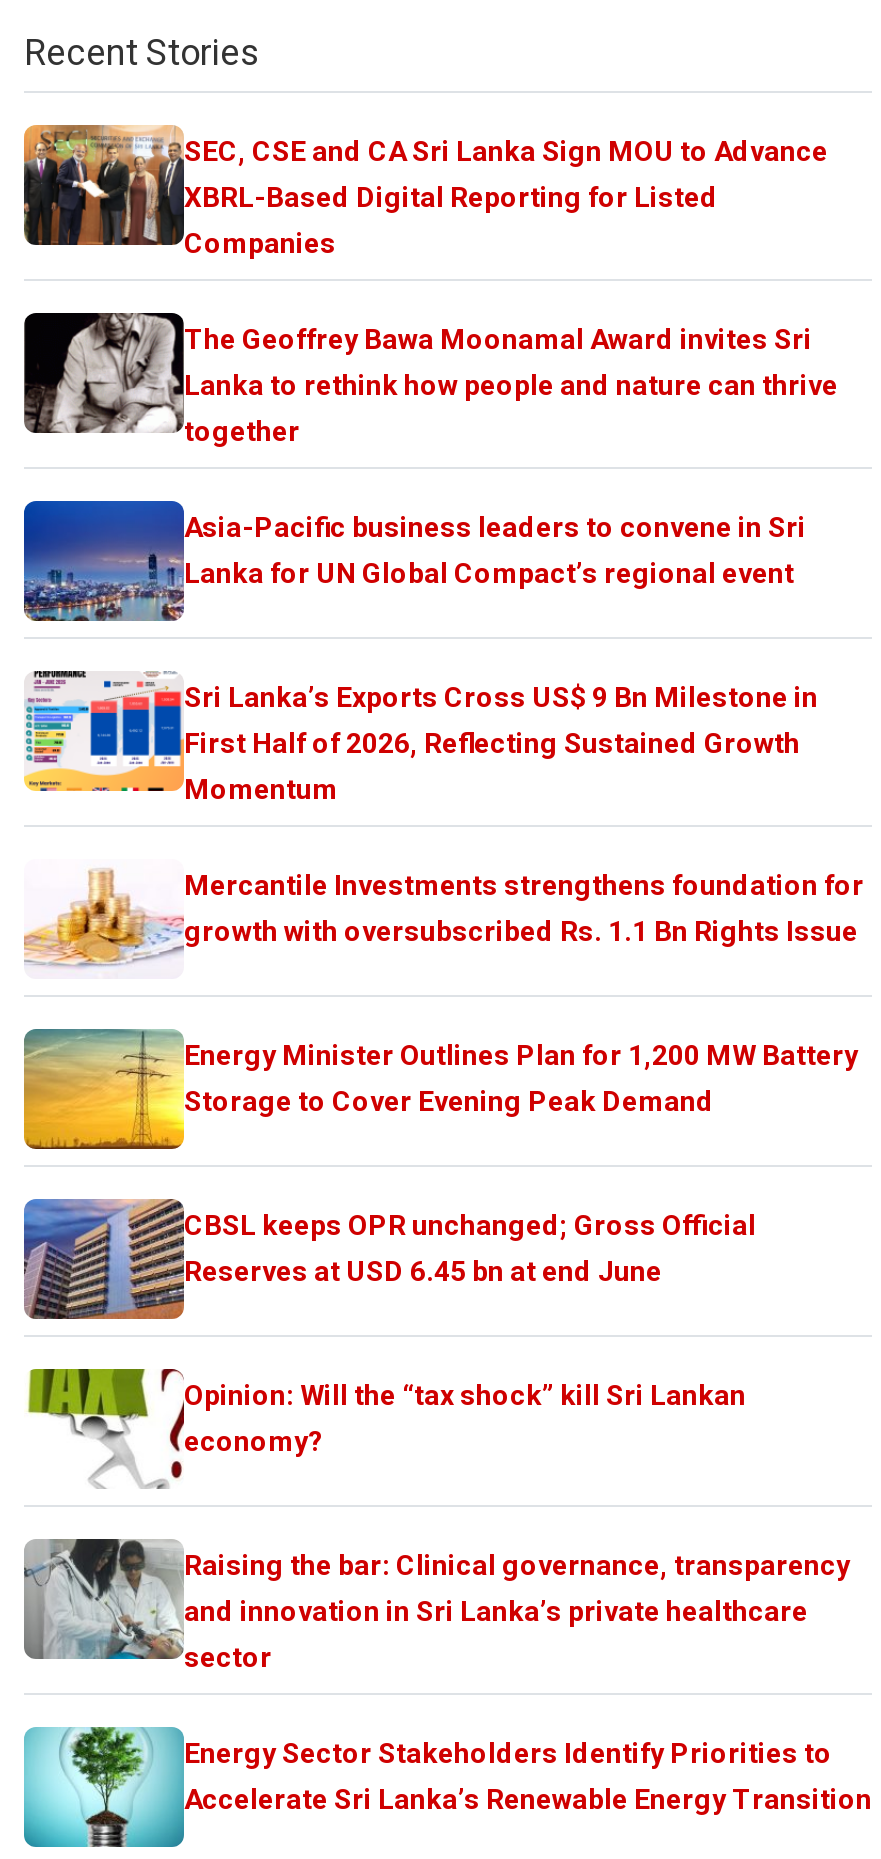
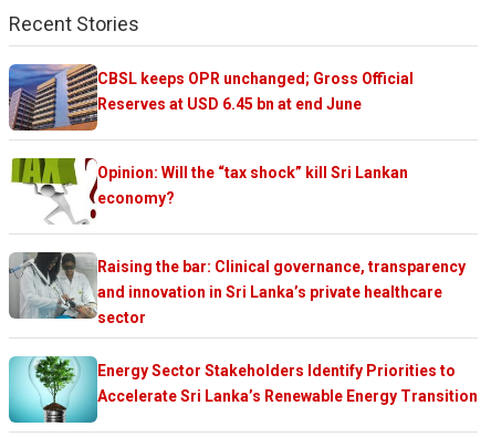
- [image]
- SEC, CSE and CA Sri Lanka Sign MOU to Advance
- XBRL-Based Digital Reporting for Listed
- Companies
- The Geoffrey Bawa Moonamal Award invites Sri
- Lanka to rethink how people and nature can thrive
- together
- Asia-Pacific business leaders to convene in Sri
- Lanka for UN Global Compact’s regional event

- [image]

- [image]
- Sri Lanka’s Exports Cross US$ 9 Bn Milestone in
- First Half of 2026, Reflecting Sustained Growth
- Momentum
- Mercantile Investments strengthens foundation for
- growth with oversubscribed Rs. 1.1 Bn Rights Issue

- [image]

- [image]

- [image]
- Energy Minister Outlines Plan for 1,200 MW Battery
- Storage to Cover Evening Peak Demand
